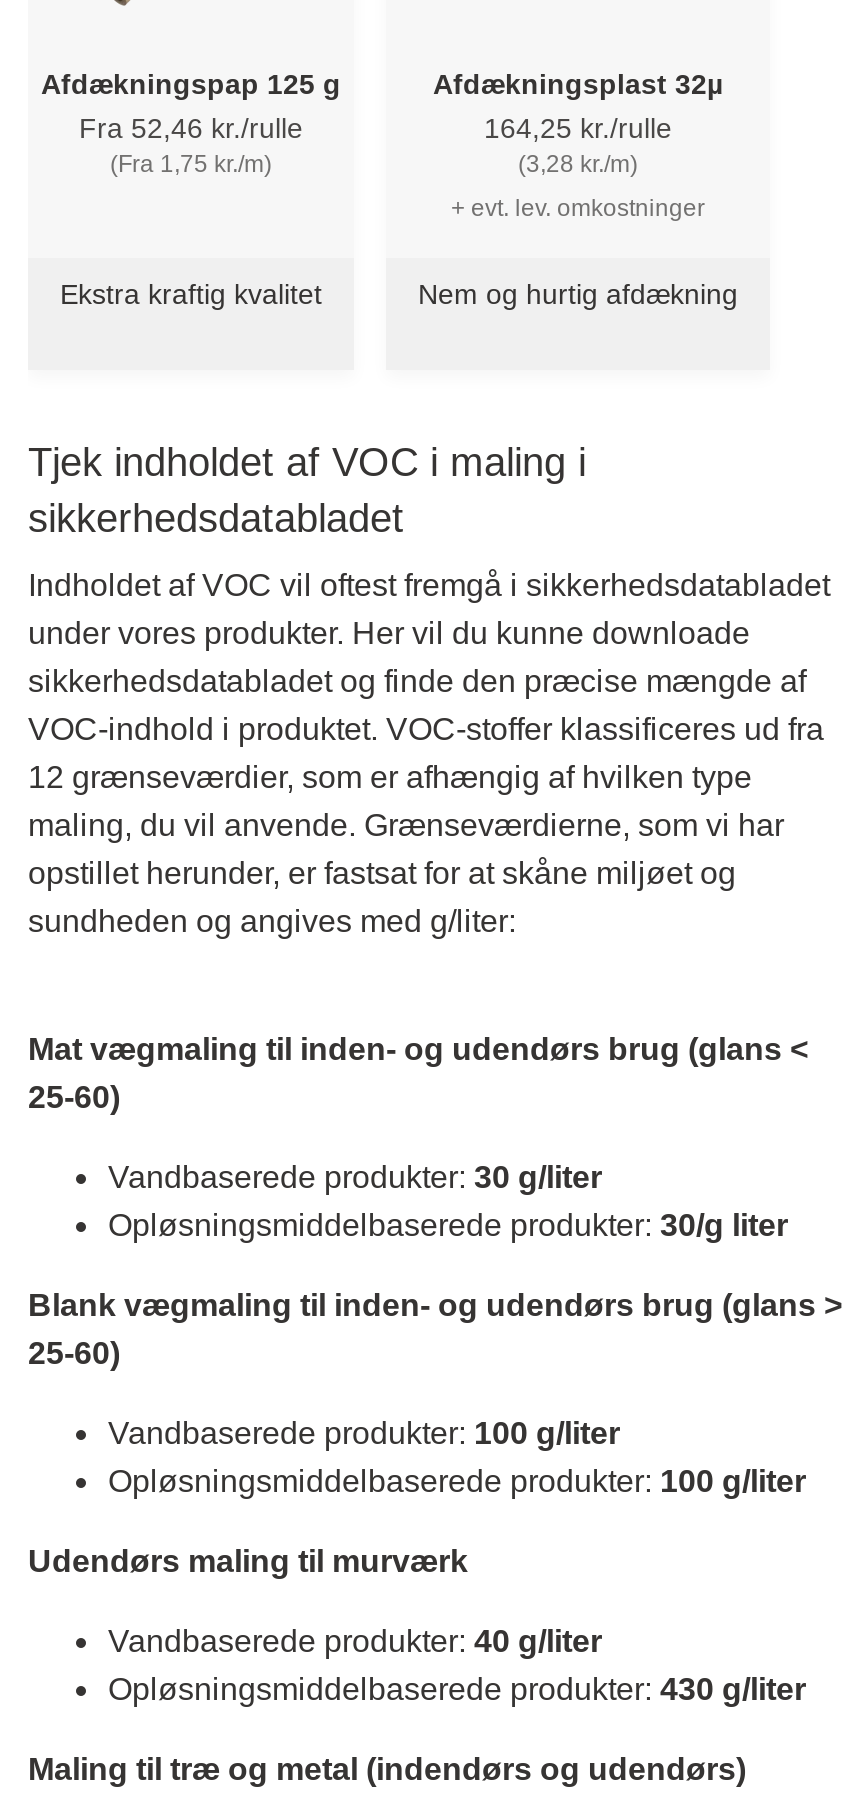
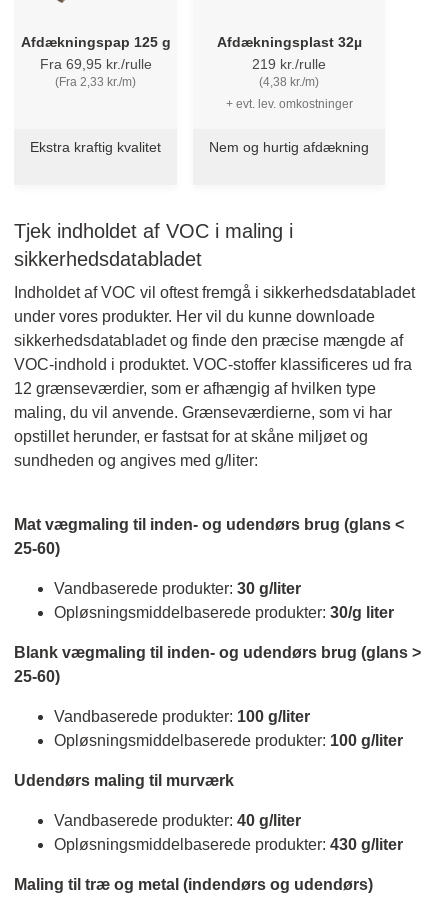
- Fra 52,46 kr./rulle
+ Fra 69,95 kr./rulle

- 164,25 kr./rulle
+ 219 kr./rulle

- (Fra 1,75 kr./m)
+ (Fra 2,33 kr./m)

- (3,28 kr./m)
+ (4,38 kr./m)
